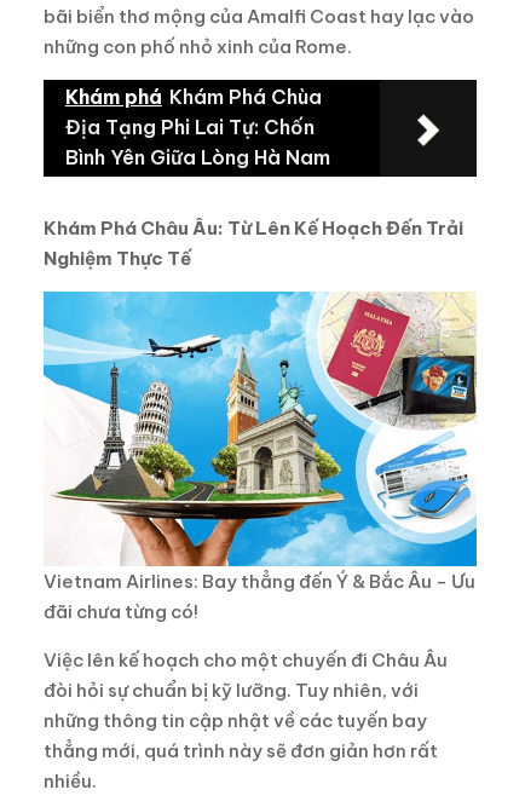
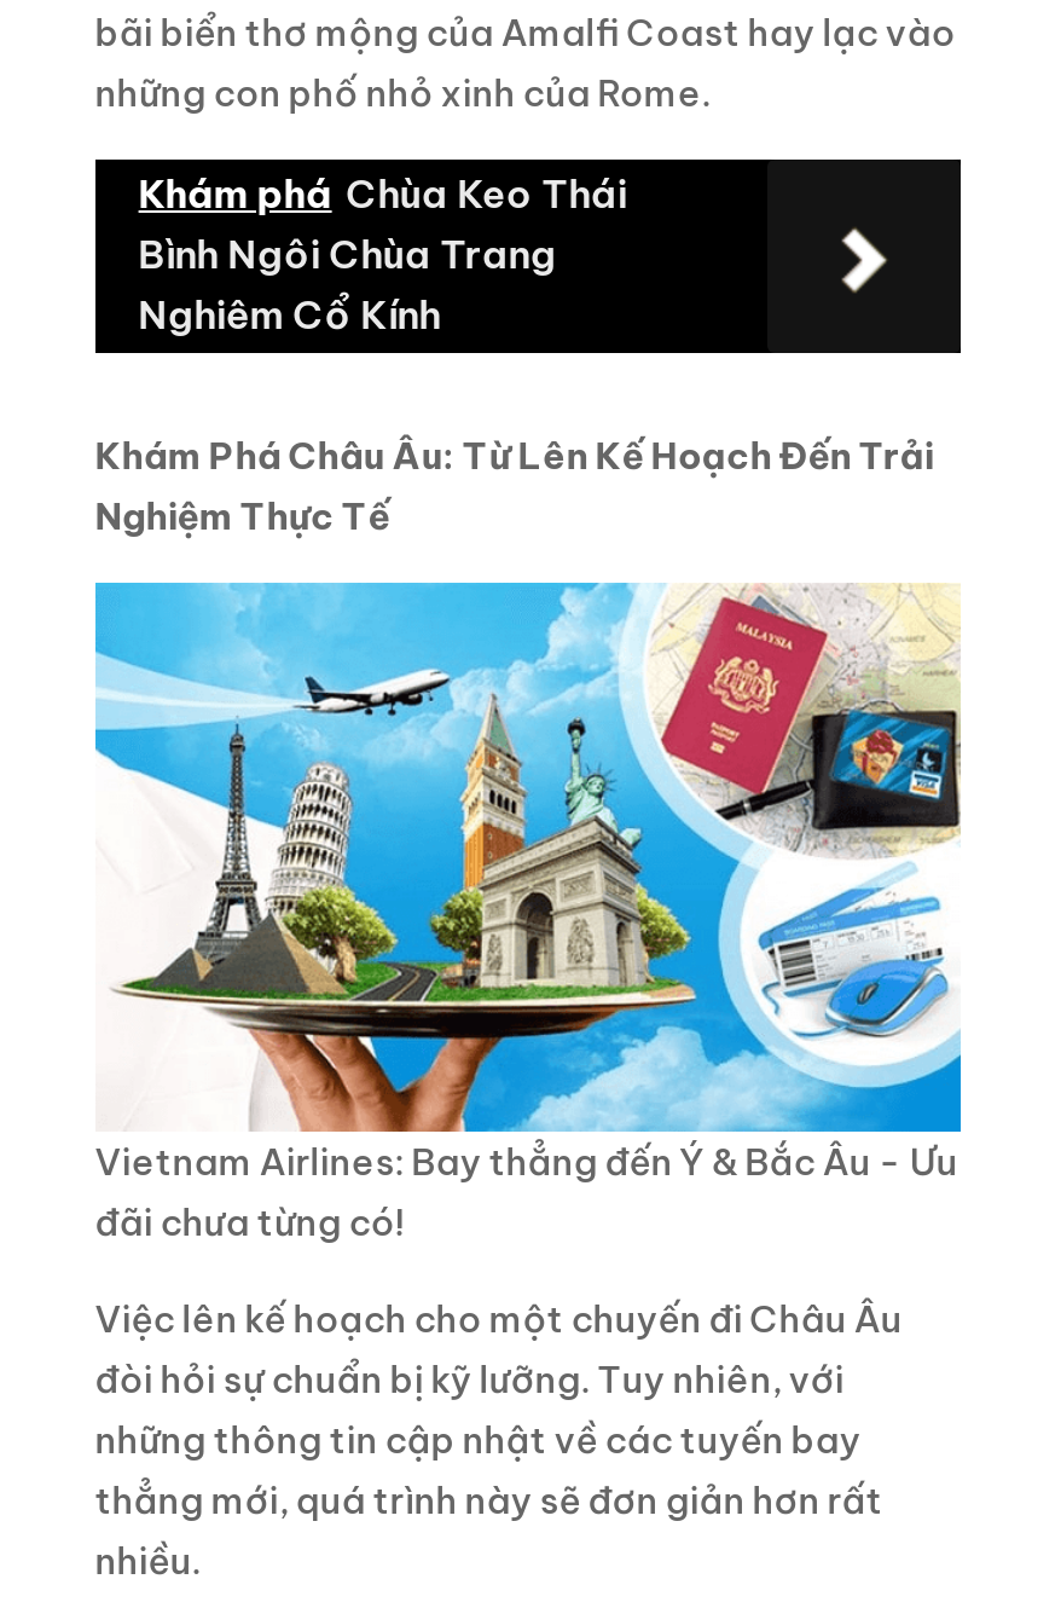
- Khám phá Khám Phá Chùa
- Địa Tạng Phi Lai Tự: Chốn
- Bình Yên Giữa Lòng Hà Nam
+ Khám phá Chùa Keo Thái
+ Bình Ngôi Chùa Trang
+ Nghiêm Cổ Kính
